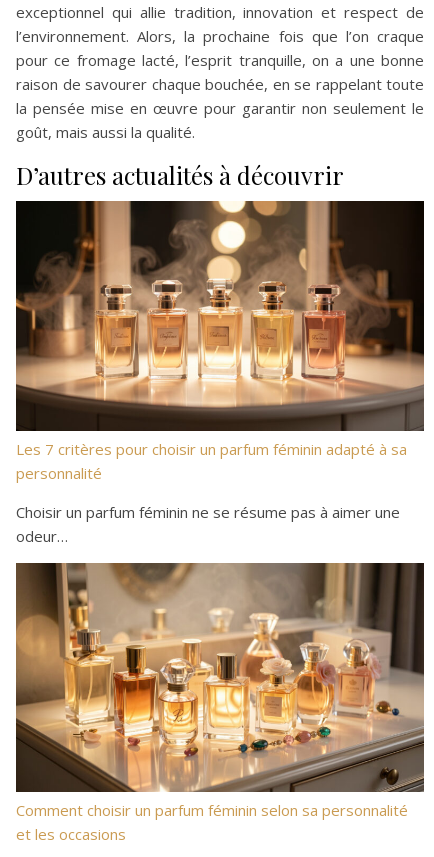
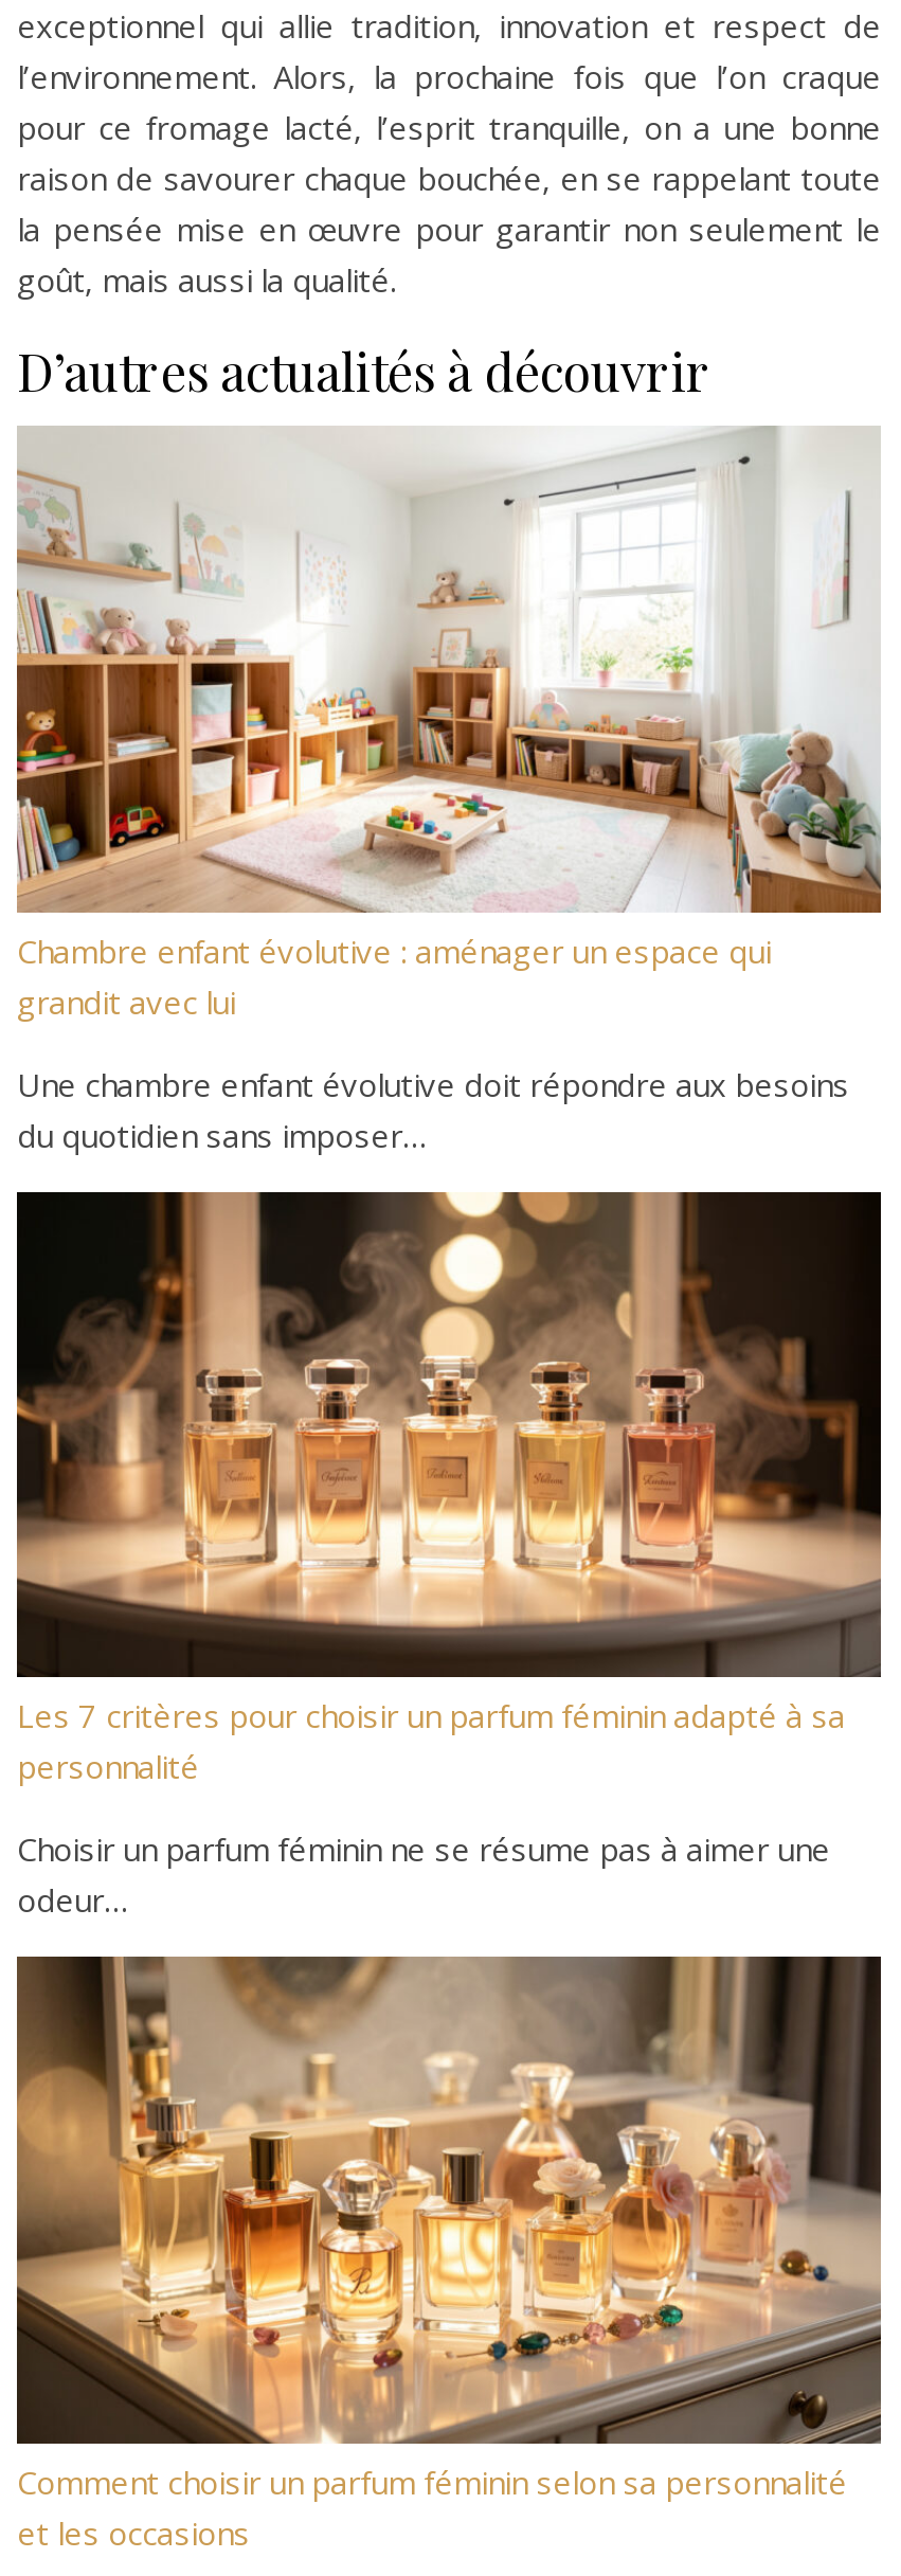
+ [image]
+ Chambre enfant évolutive : aménager un espace qui
+ grandit avec lui
+ Une chambre enfant évolutive doit répondre aux besoins
+ du quotidien sans imposer…
